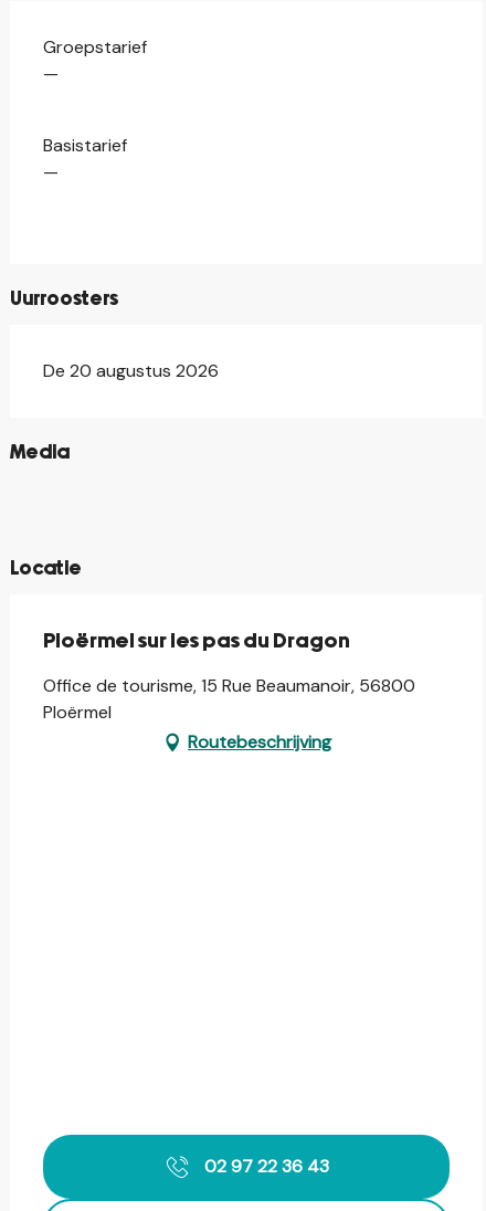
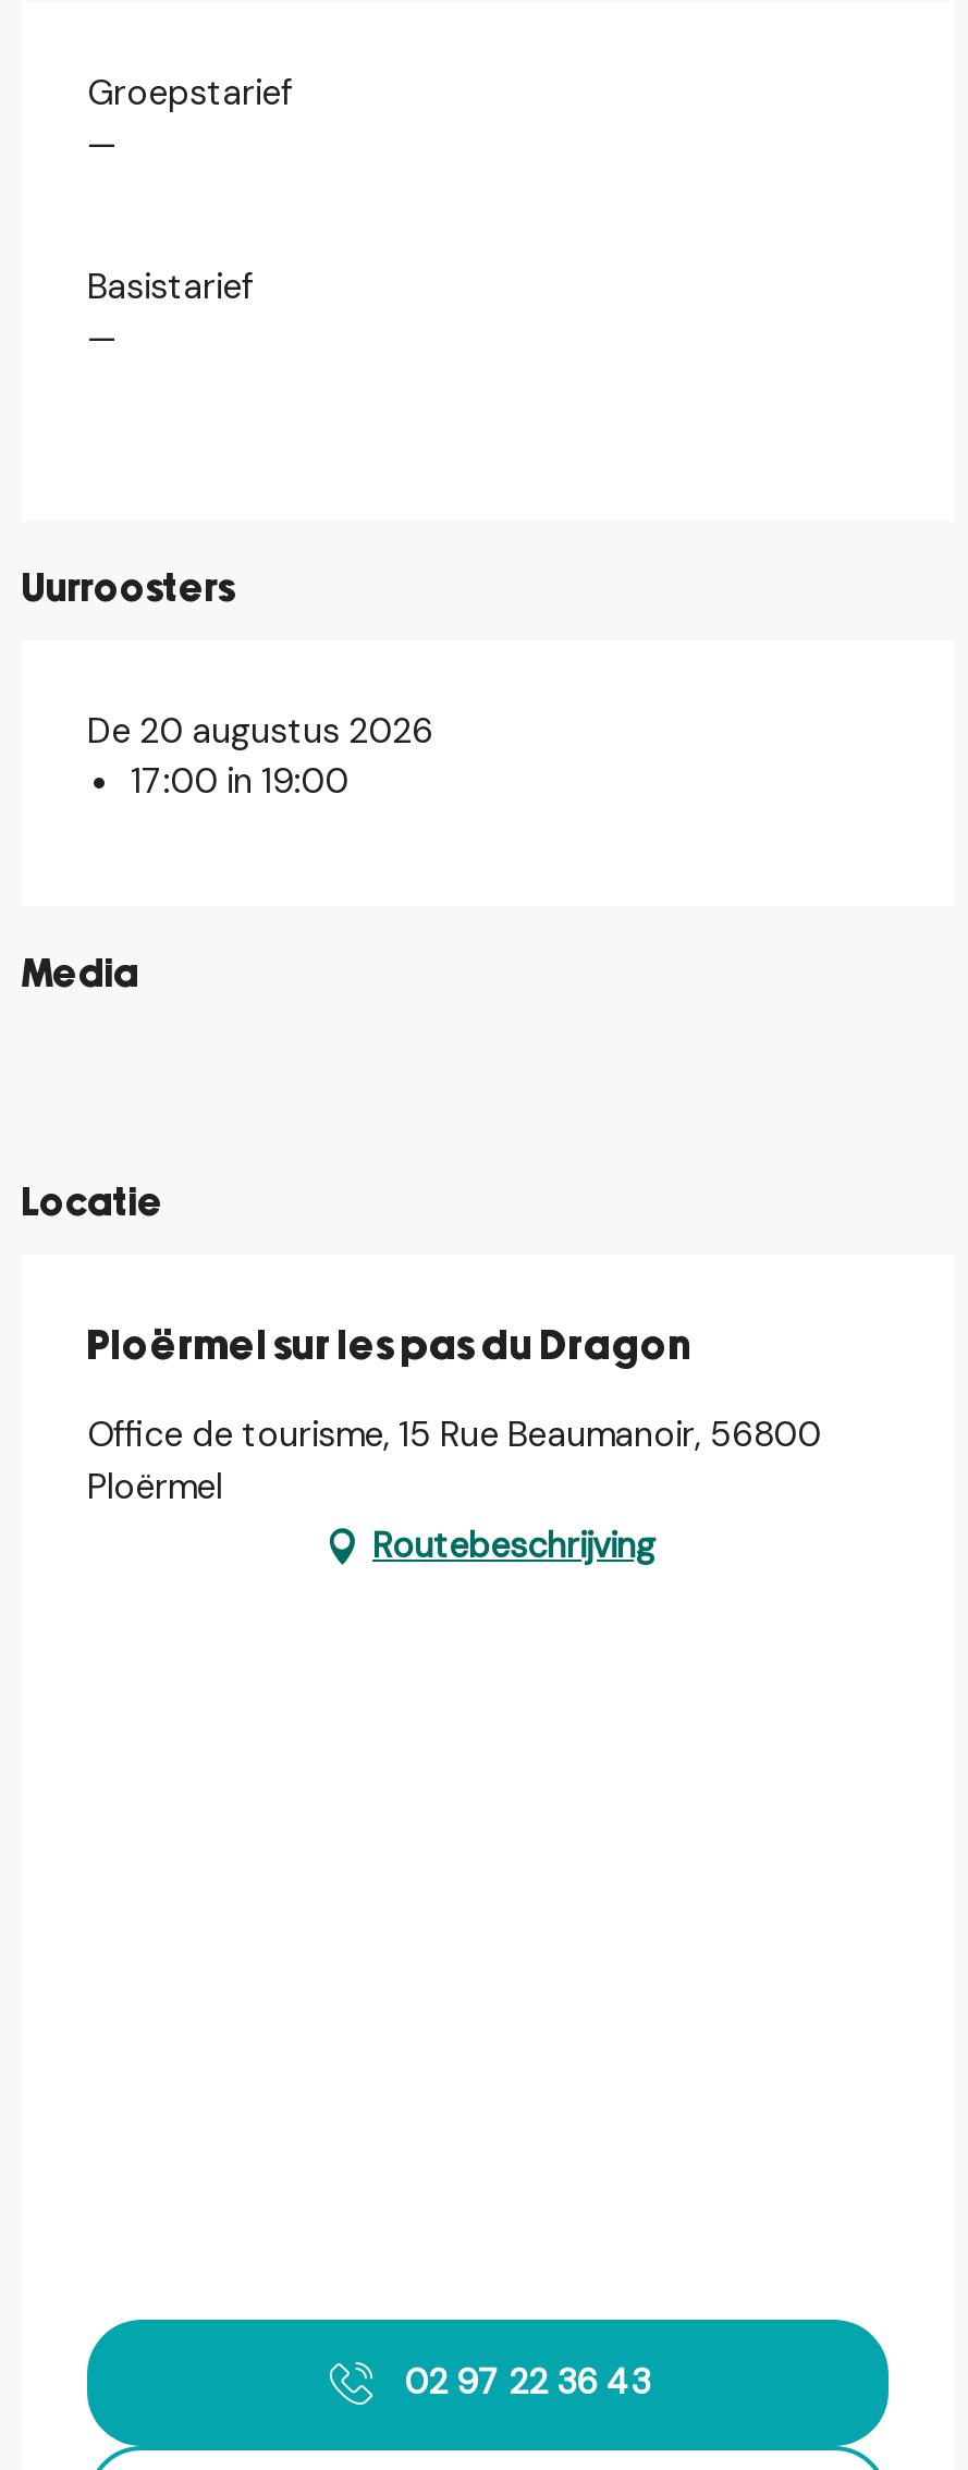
+ 17:00 in 19:00
